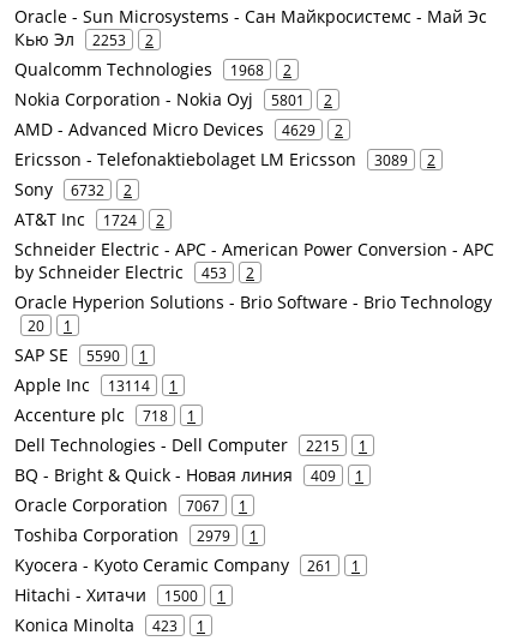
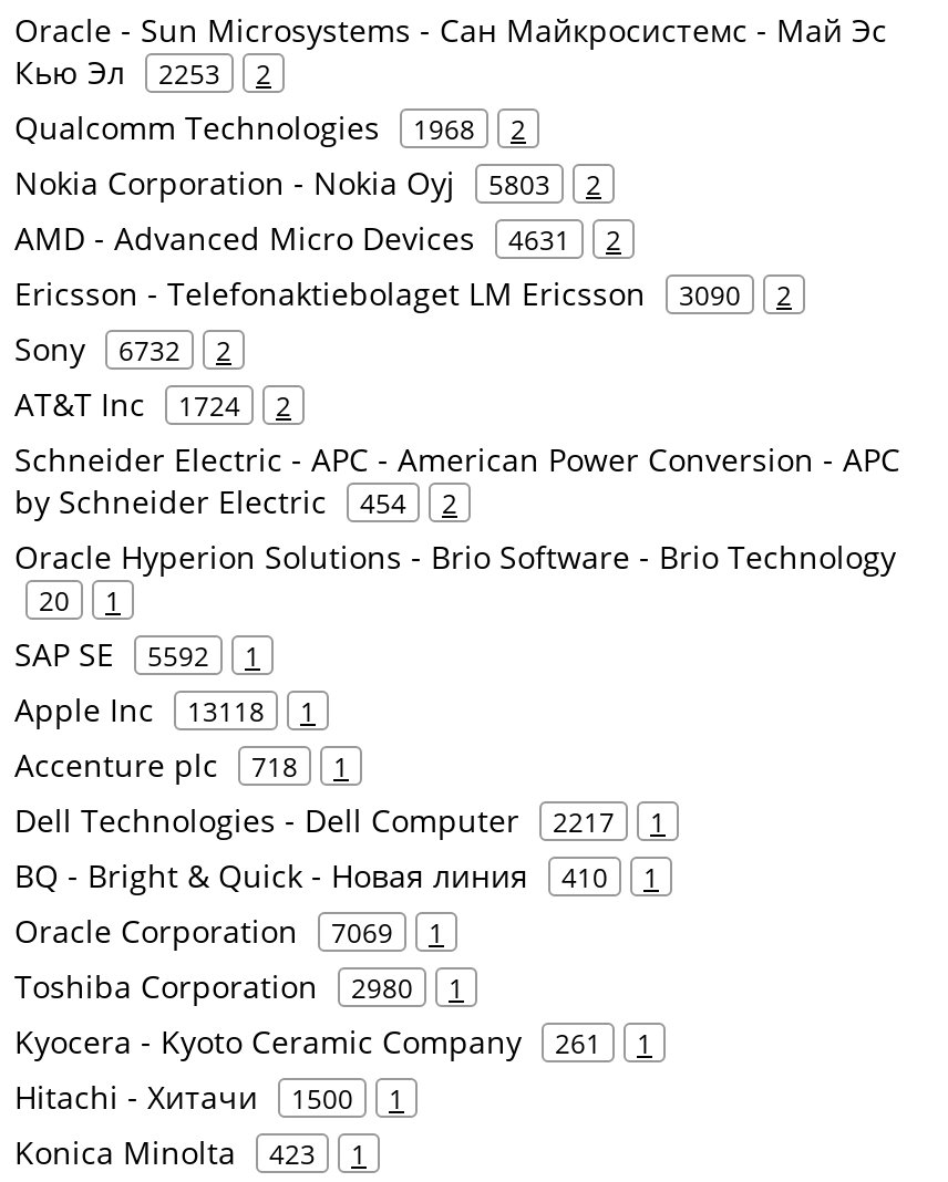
- Nokia Corporation - Nokia Oyj 5801 2
+ Nokia Corporation - Nokia Oyj 5803 2

- AMD - Advanced Micro Devices 4629 2
+ AMD - Advanced Micro Devices 4631 2

- Ericsson - Telefonaktiebolaget LM Ericsson 3089 2
+ Ericsson - Telefonaktiebolaget LM Ericsson 3090 2

- by Schneider Electric 453 2
+ by Schneider Electric 454 2

- SAP SE 5590 1
+ SAP SE 5592 1

- Apple Inc 13114 1
+ Apple Inc 13118 1

- Dell Technologies - Dell Computer 2215 1
+ Dell Technologies - Dell Computer 2217 1

- 409
+ 410

- Oracle Corporation 7067 1
+ Oracle Corporation 7069 1

- Toshiba Corporation 2979 1
+ Toshiba Corporation 2980 1
